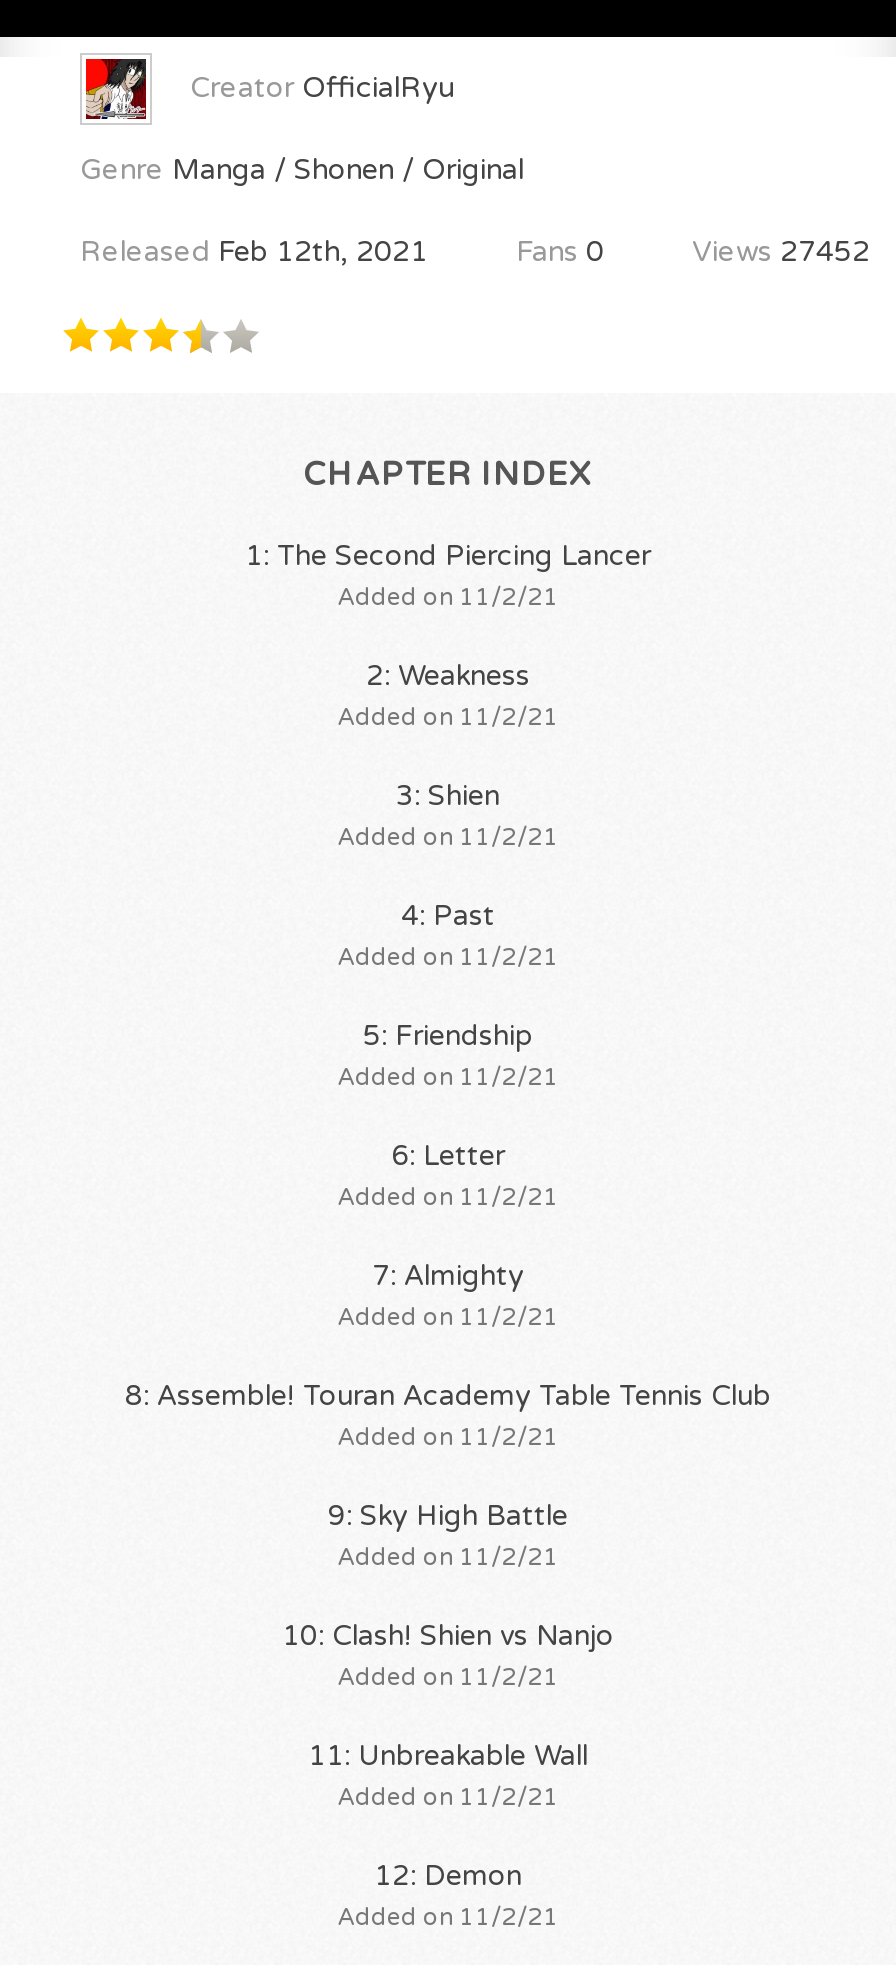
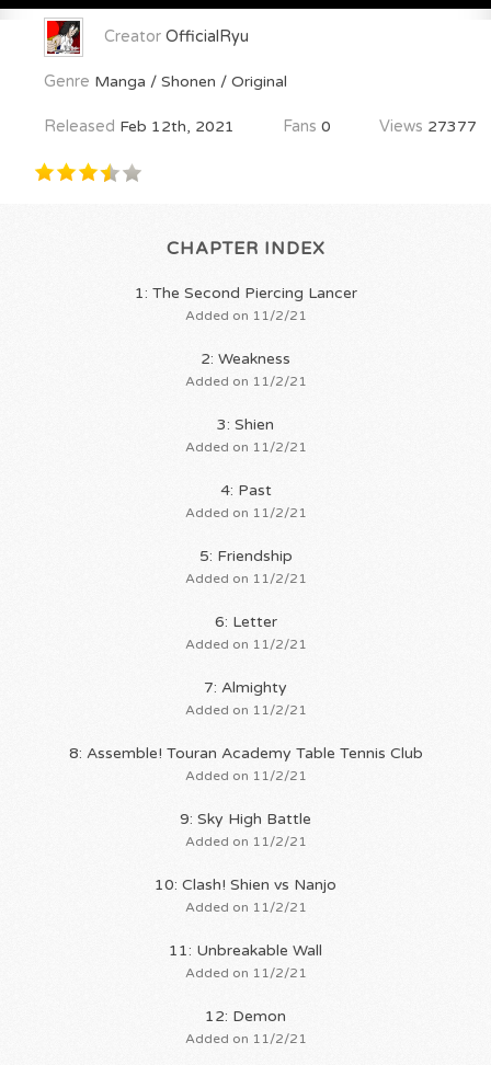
- Views 27452
+ Views 27377
